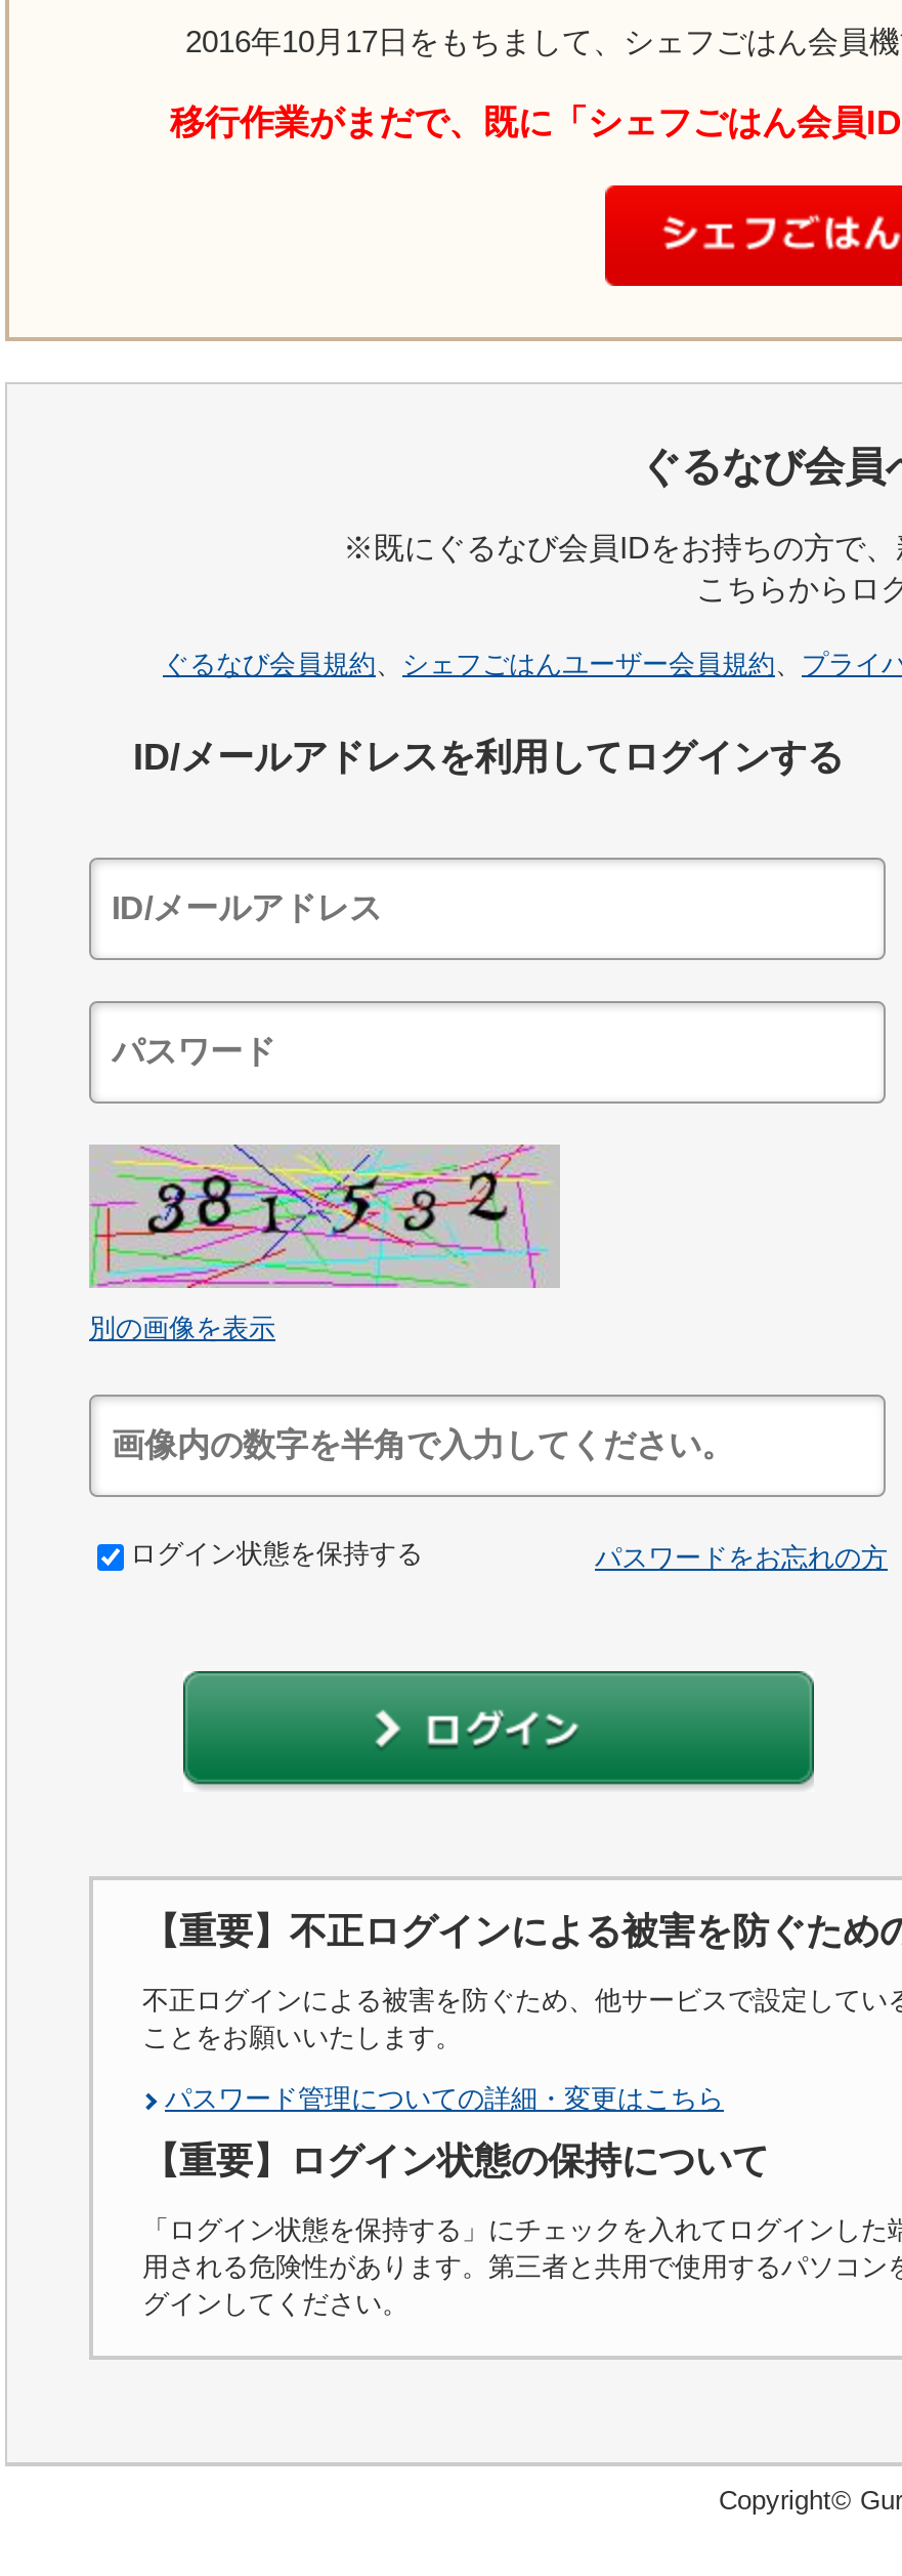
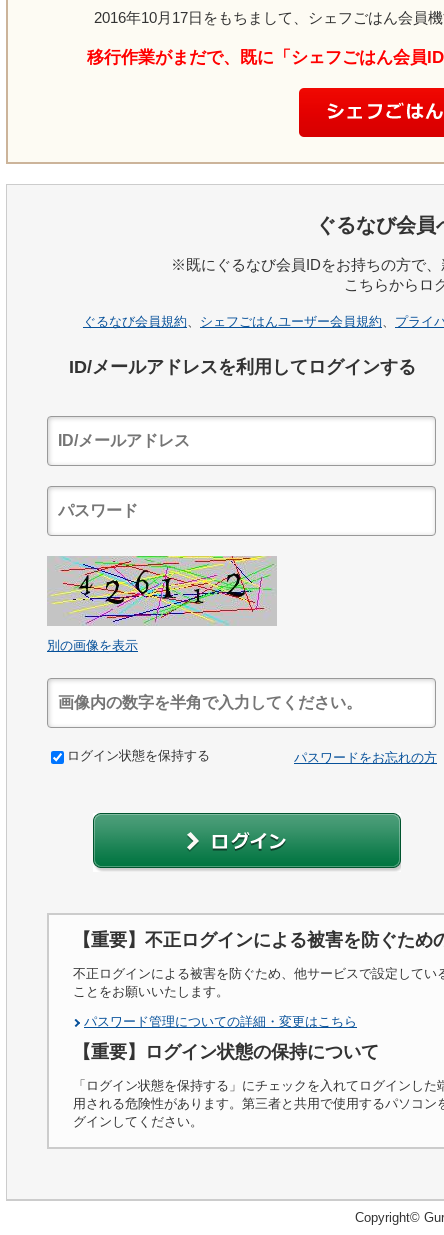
- [image]
+ [image]
